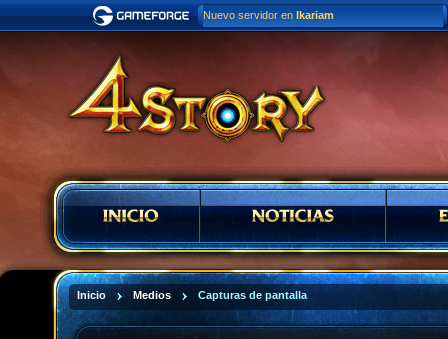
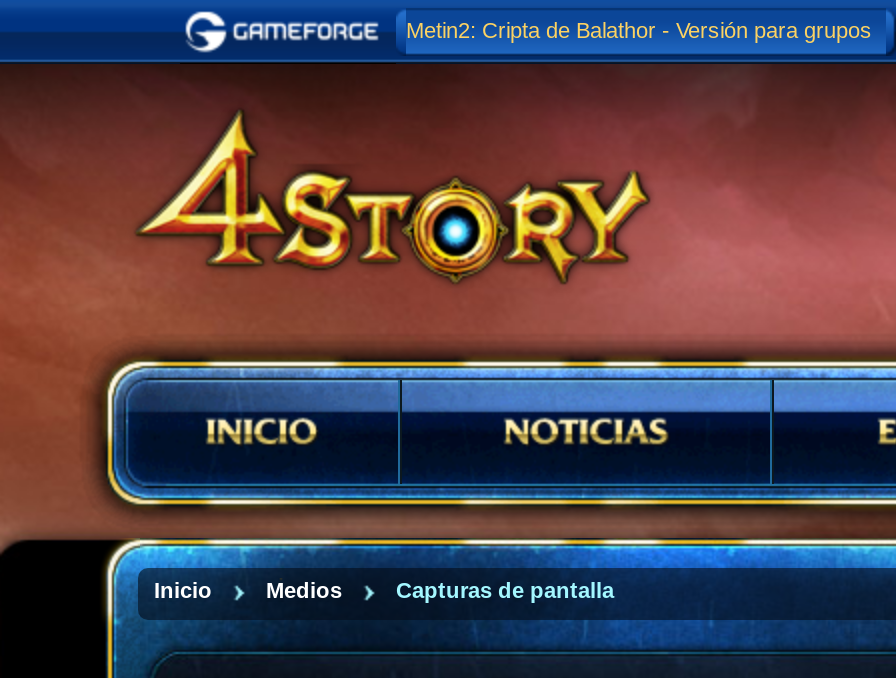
- Nuevo servidor en Ikariam
+ Metin2: Cripta de Balathor - Versión para grupos
